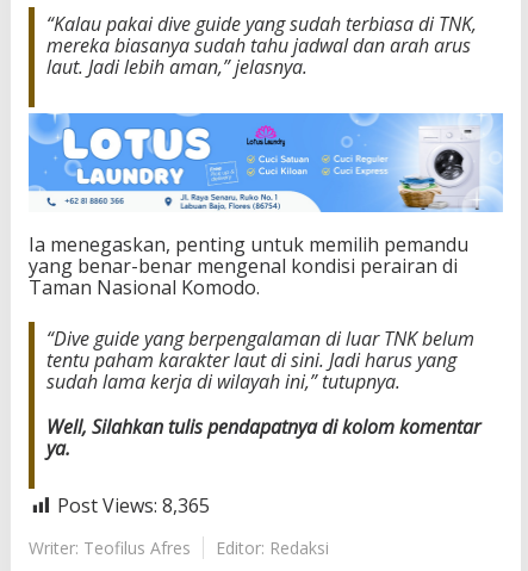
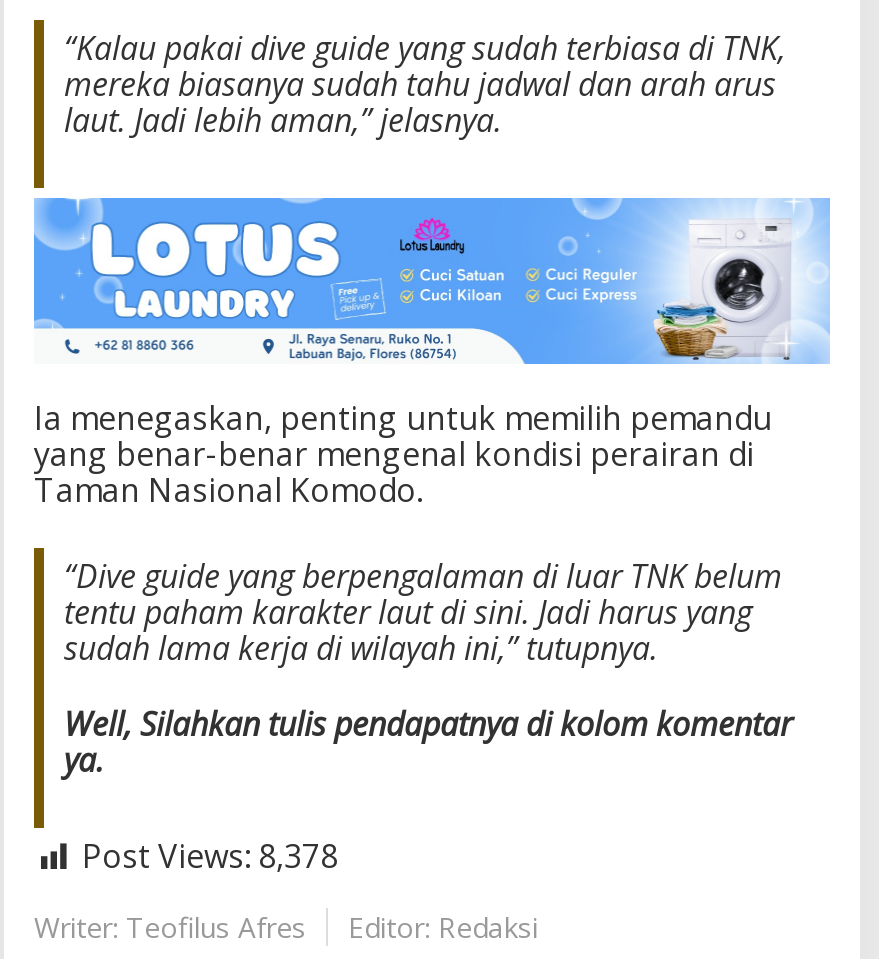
- Post Views: 8,365
+ Post Views: 8,378
